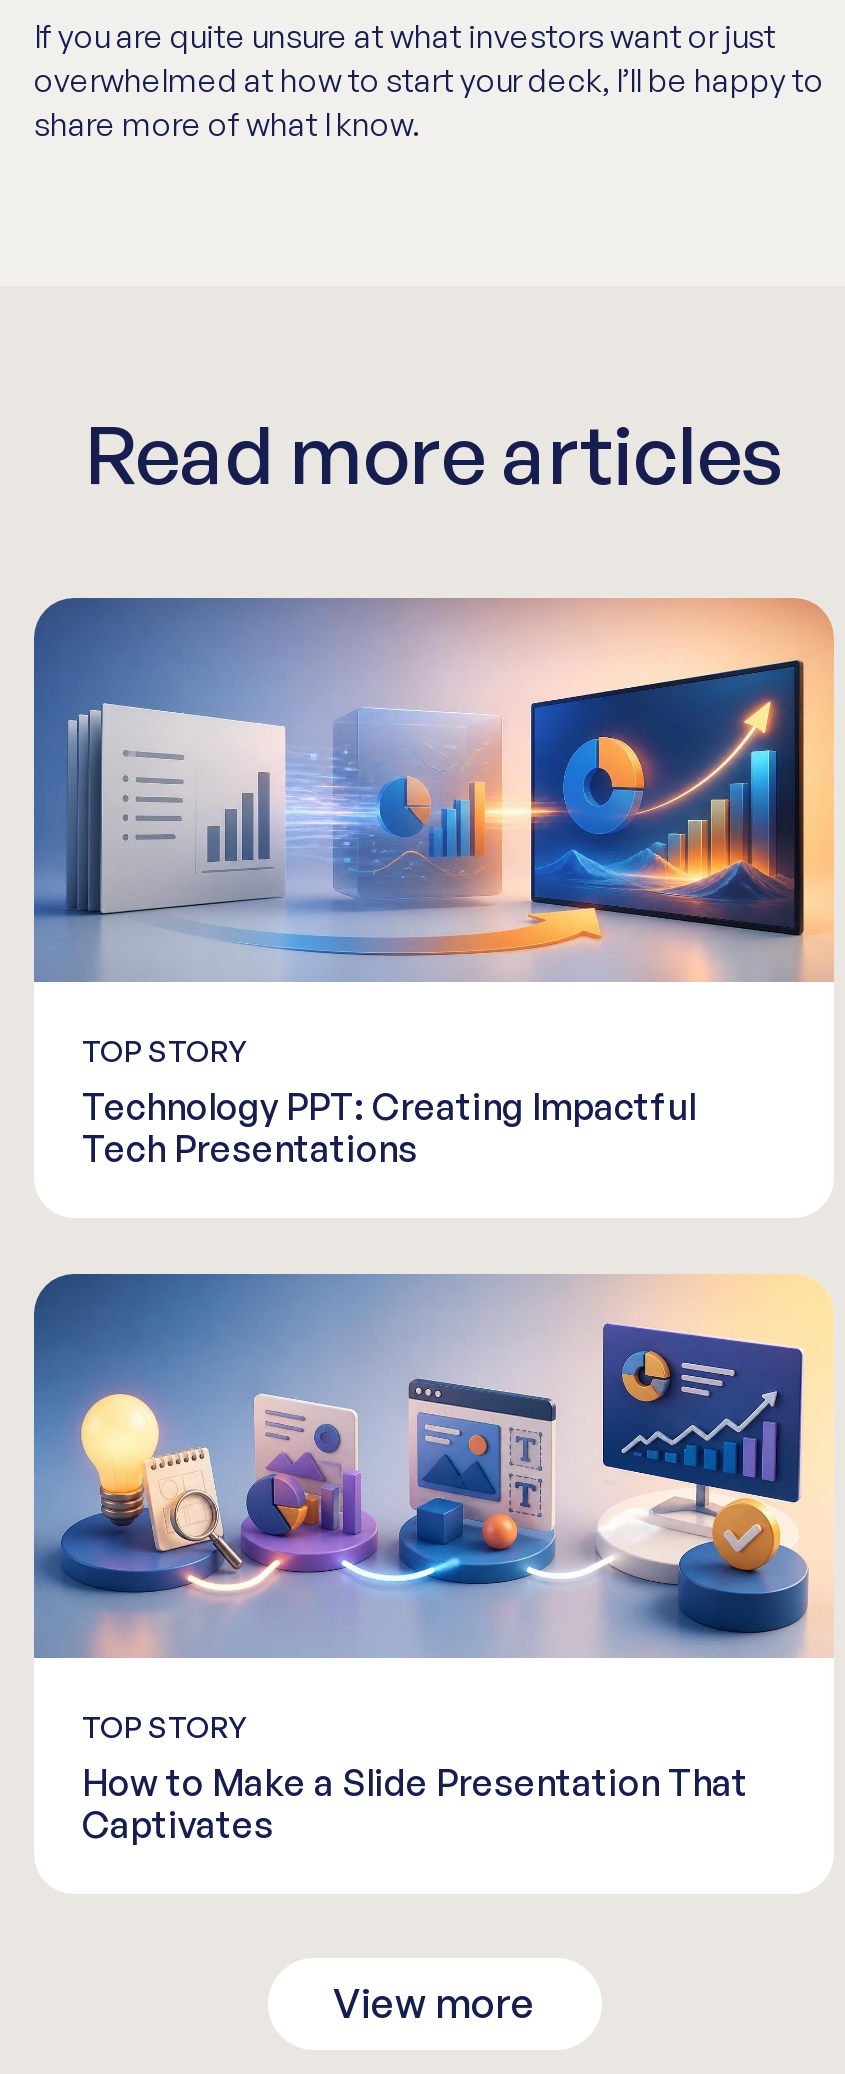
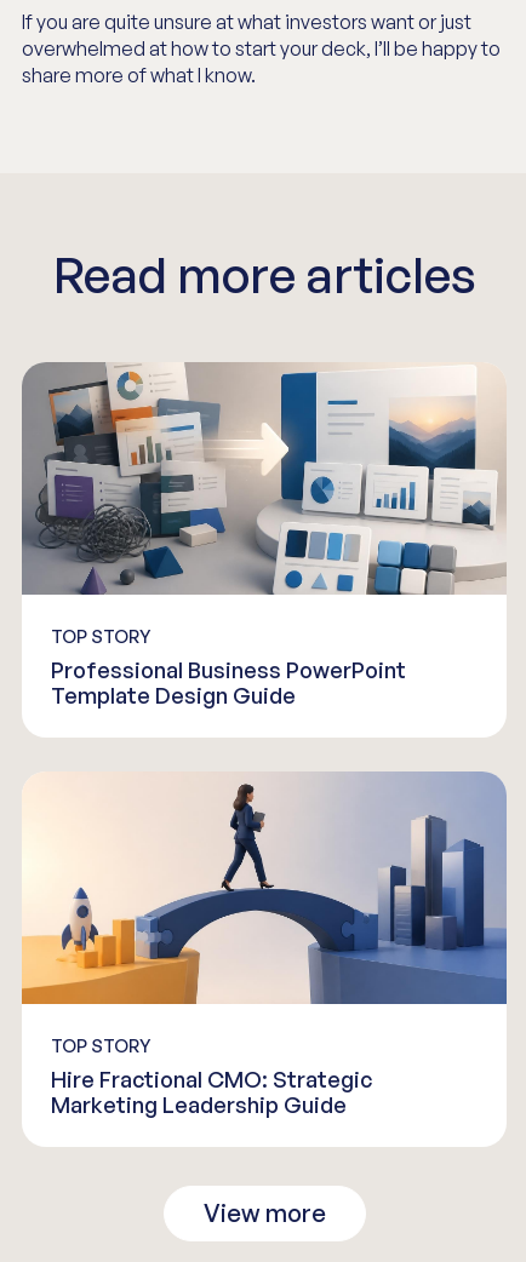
- [image]
+ [image]

- Technology PPT: Creating Impactful
- Tech Presentations
+ Professional Business PowerPoint
+ Template Design Guide

- [image]
+ [image]

- How to Make a Slide Presentation That
- Captivates
+ Hire Fractional CMO: Strategic
+ Marketing Leadership Guide
